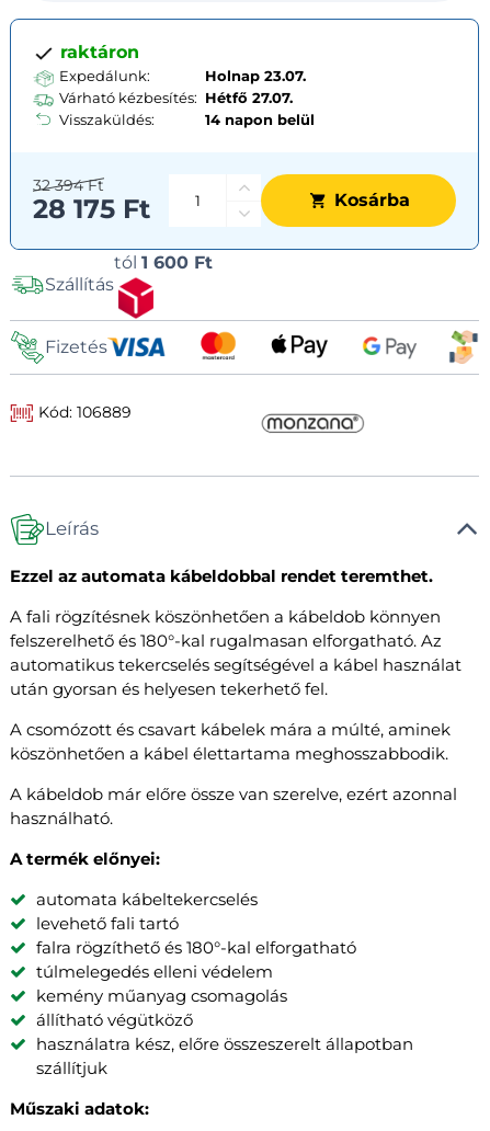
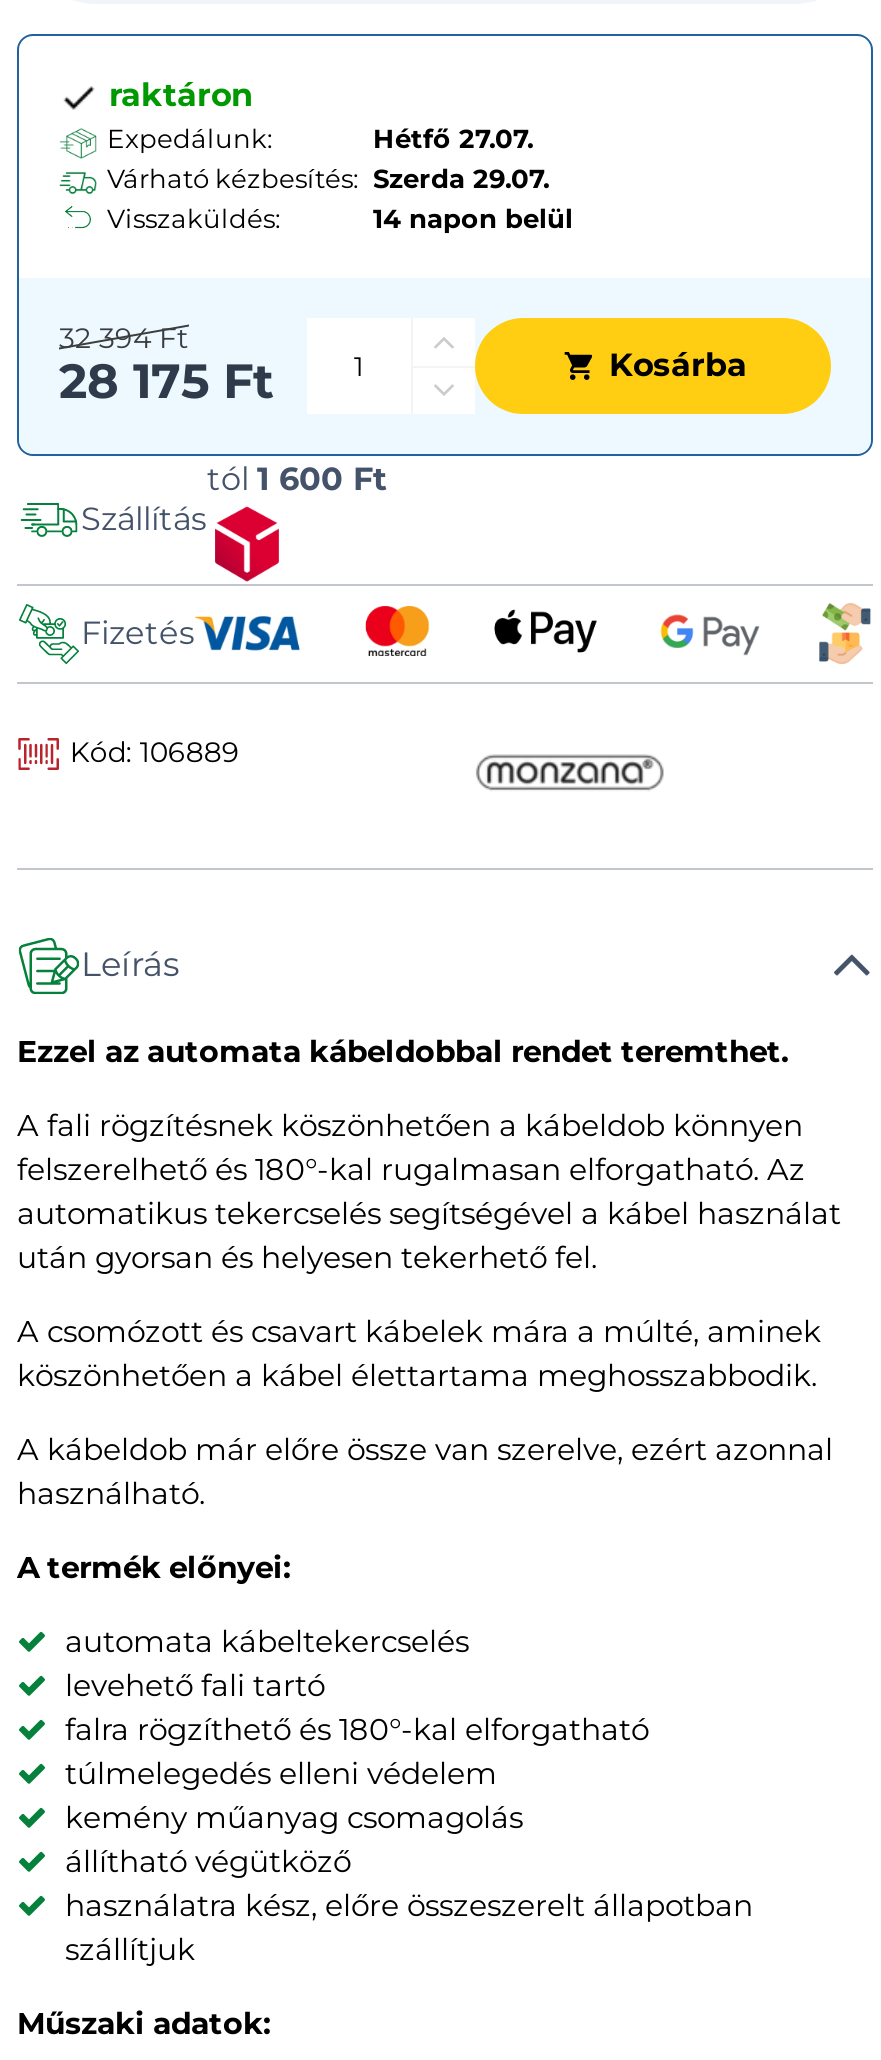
- Holnap 23.07.
- Várható kézbesítés: Hétfő 27.07.
+ Hétfő 27.07.
+ Várható kézbesítés: Szerda 29.07.
